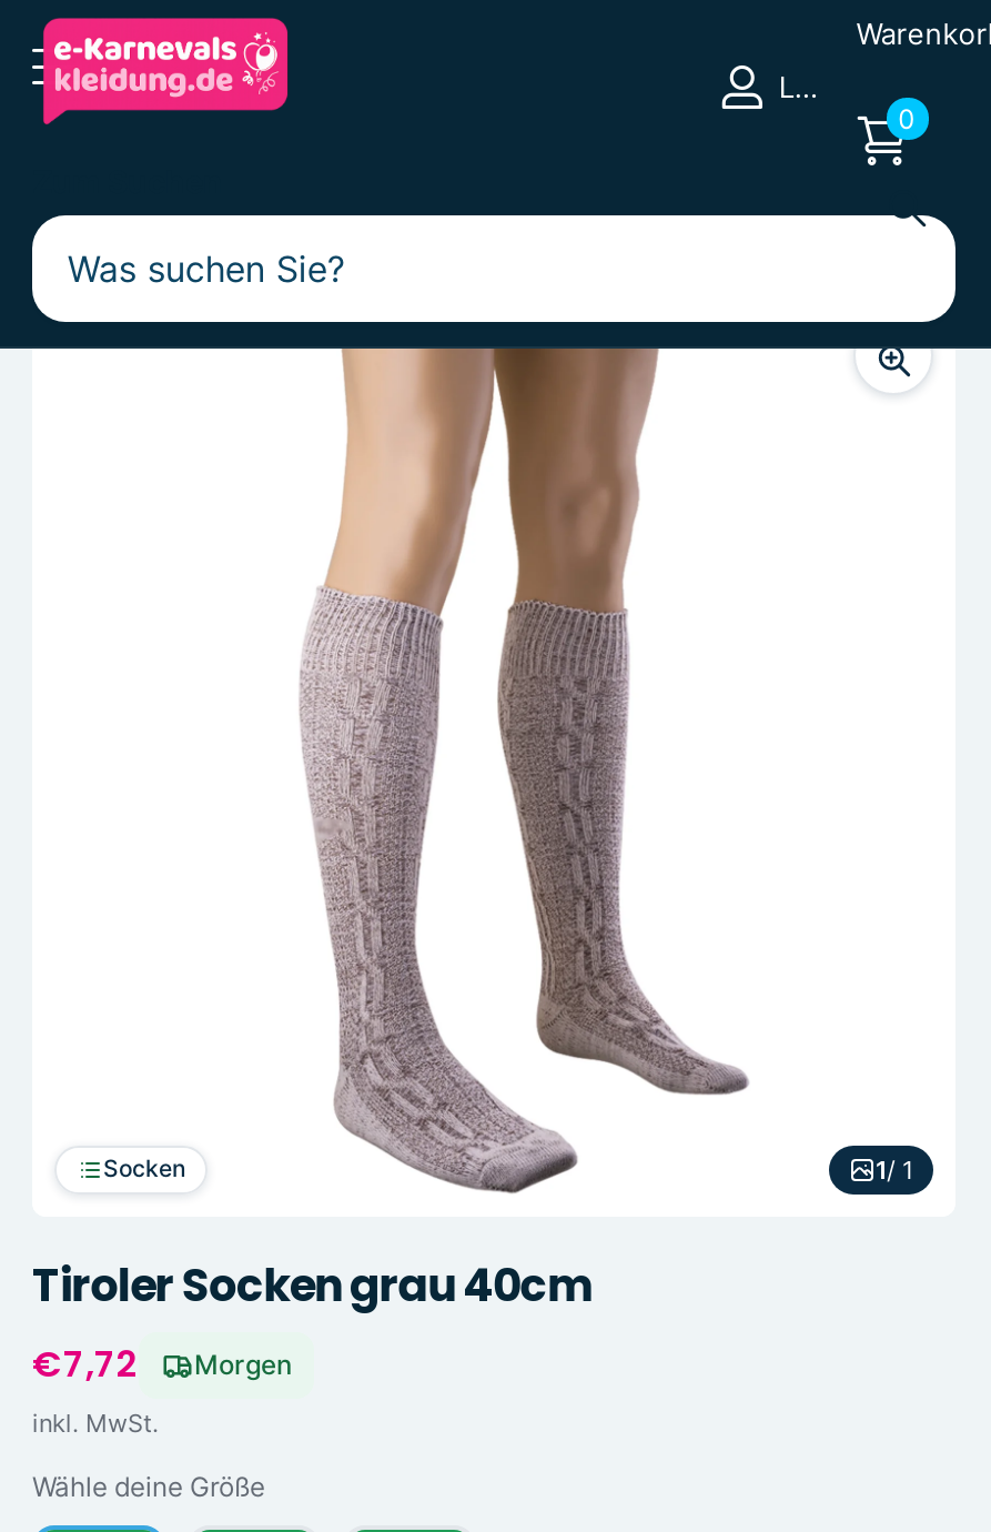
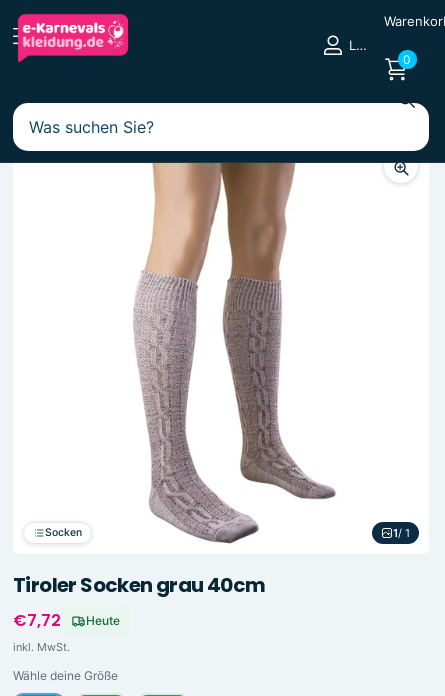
- Morgen
+ Heute
